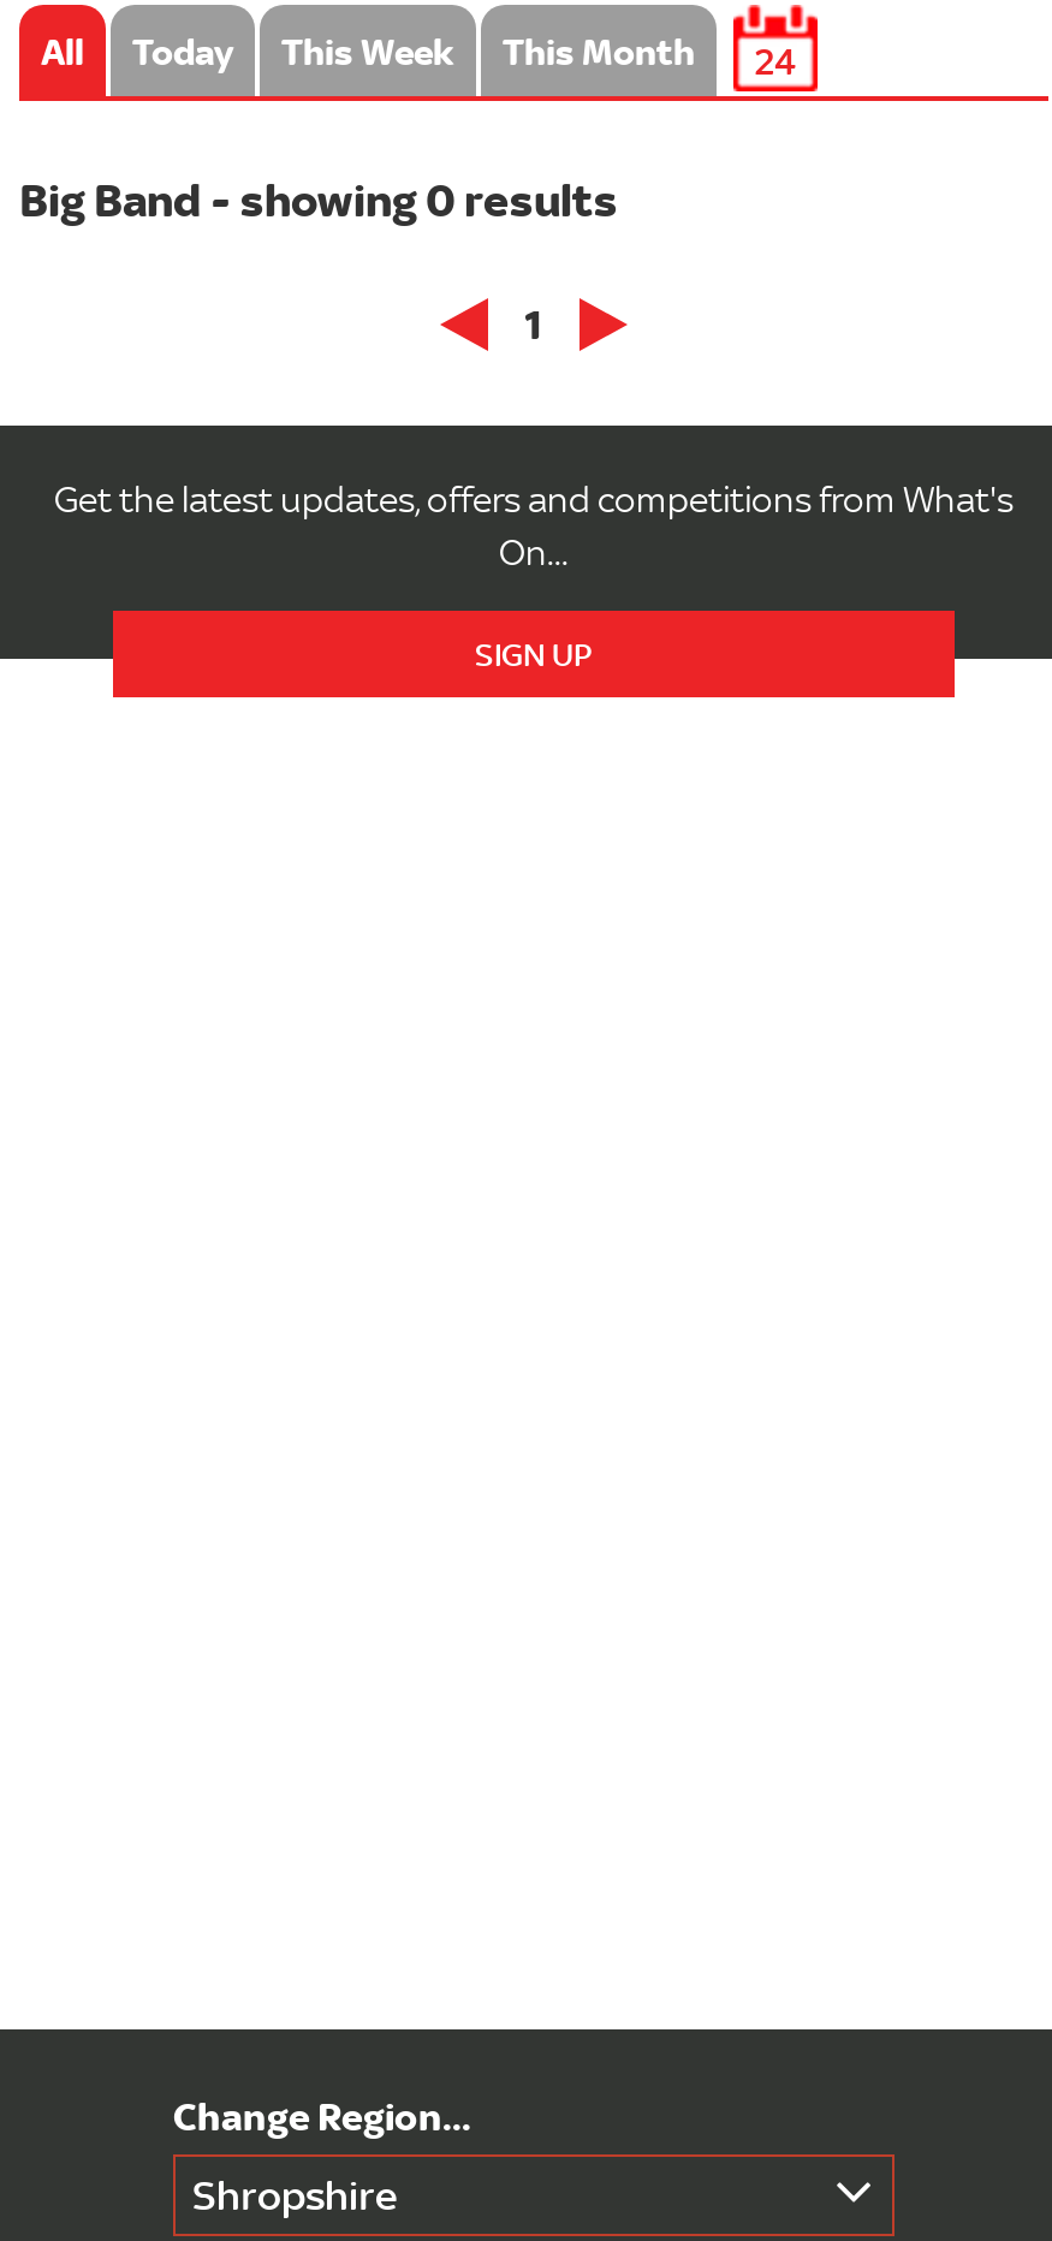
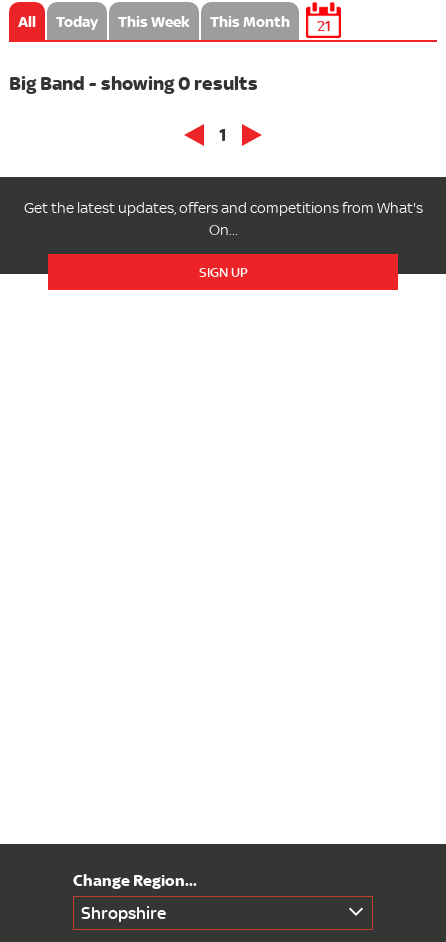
- All Today This Week This Month 24
+ All Today This Week This Month 21
